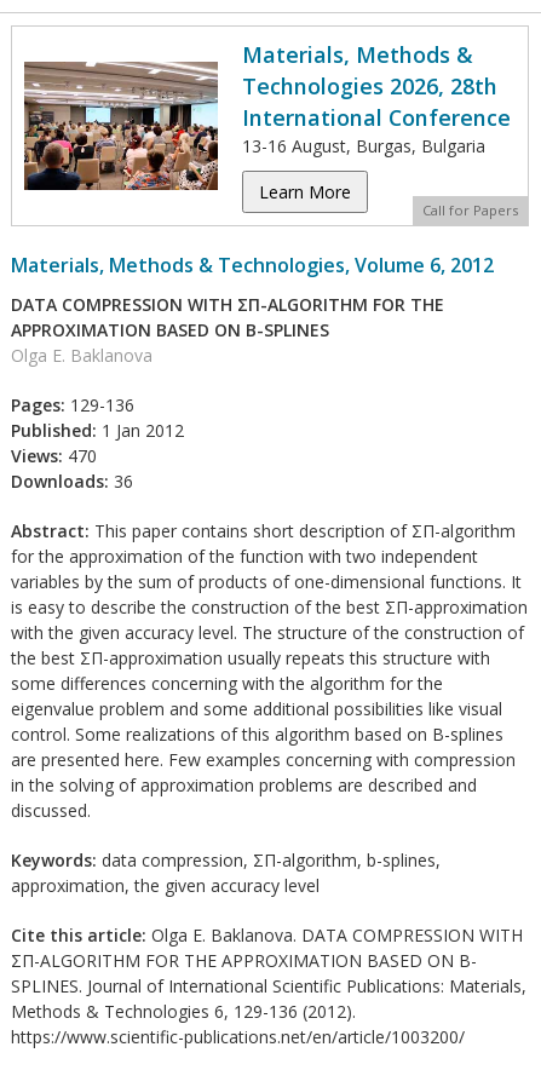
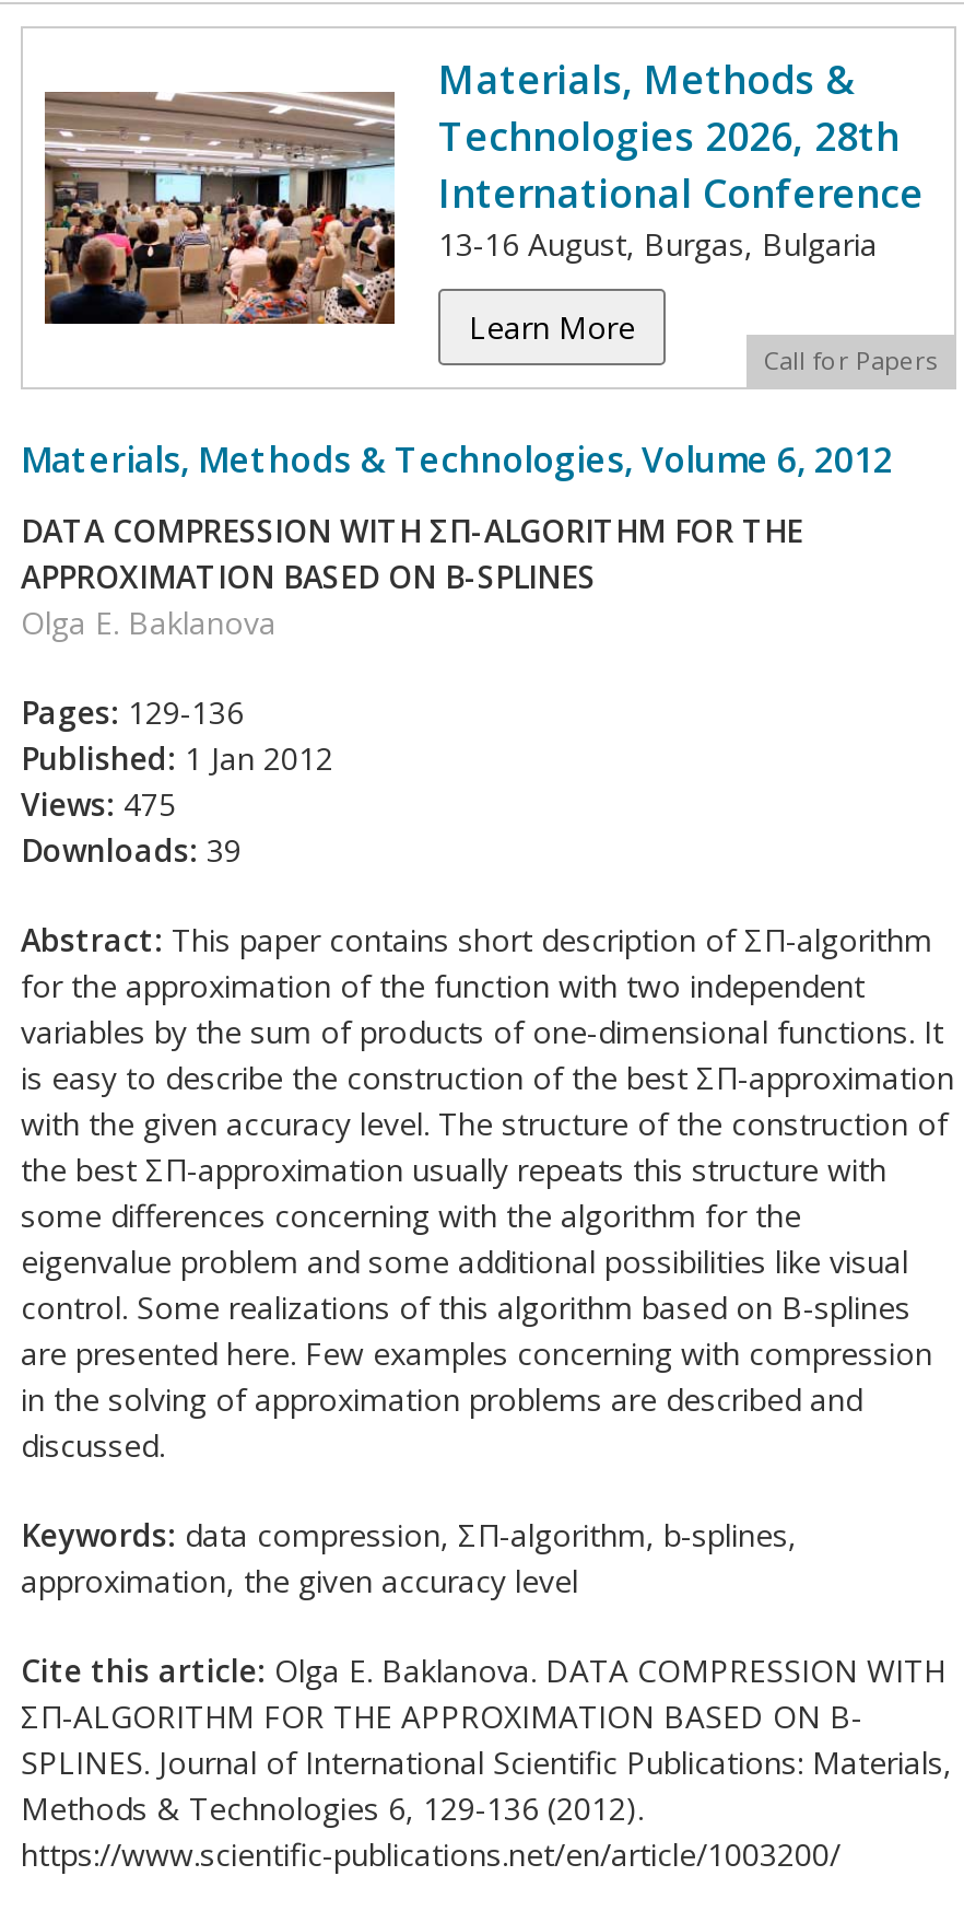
- Views: 470
+ Views: 475

- Downloads: 36
+ Downloads: 39
